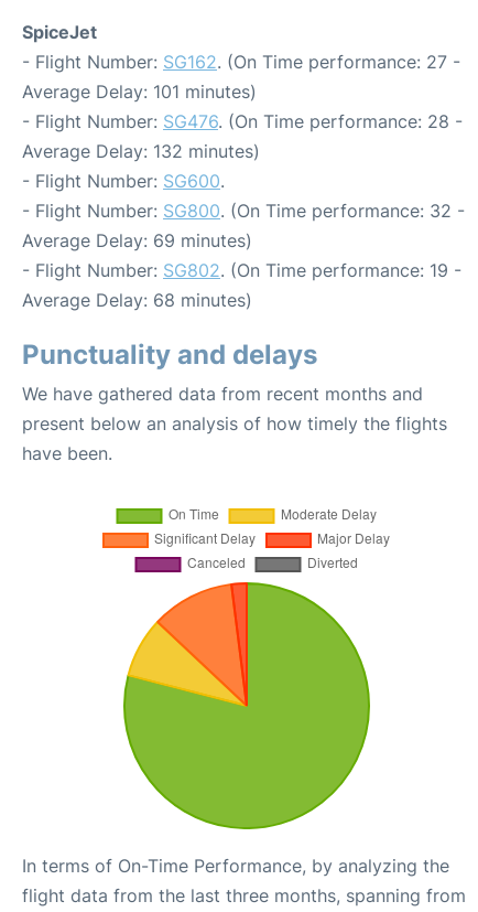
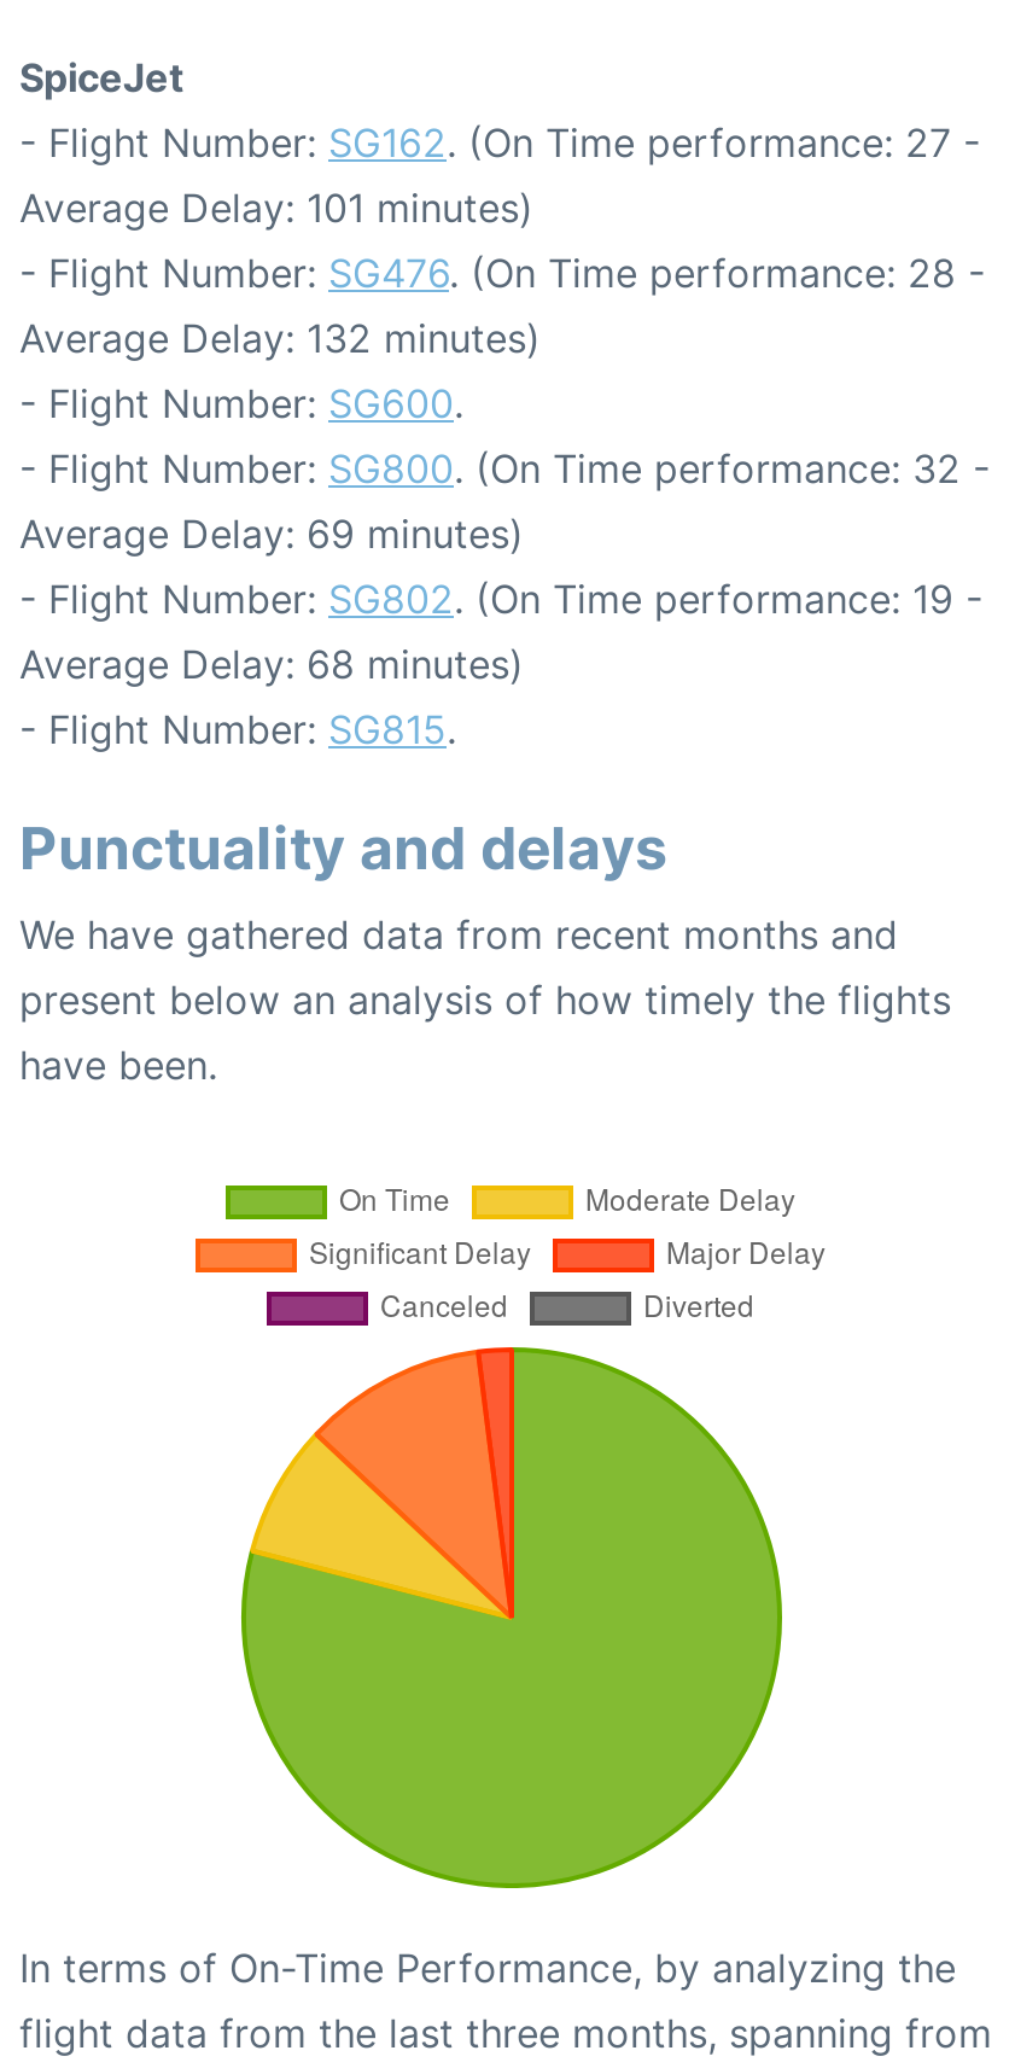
+ - Flight Number: SG815.
